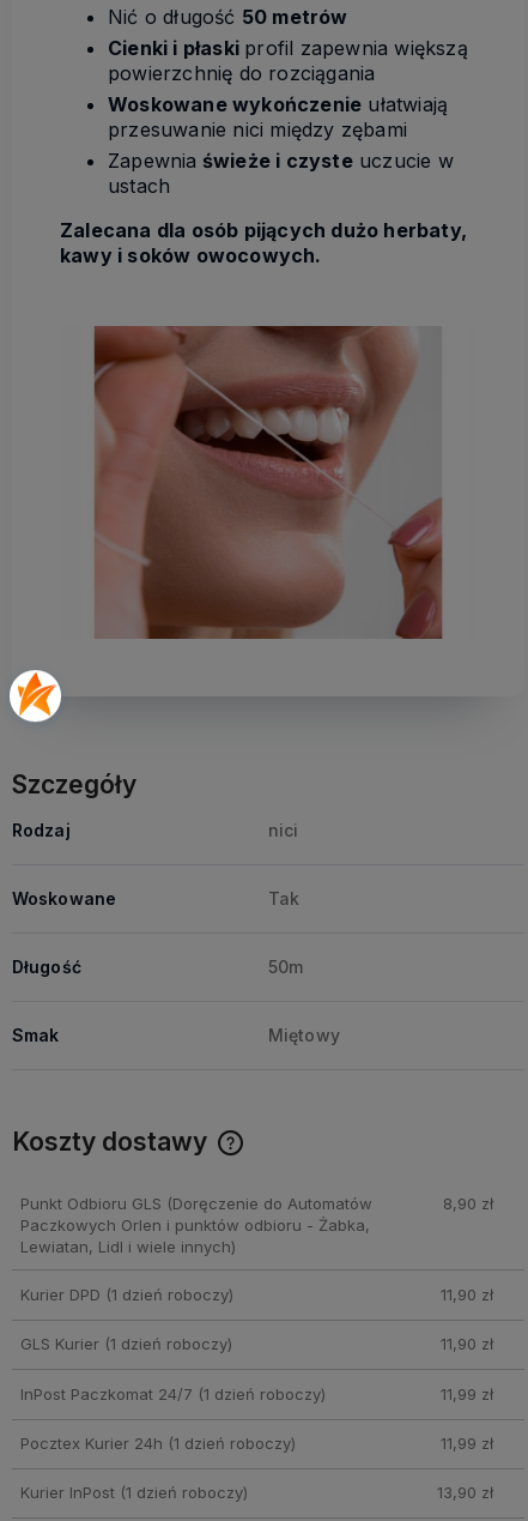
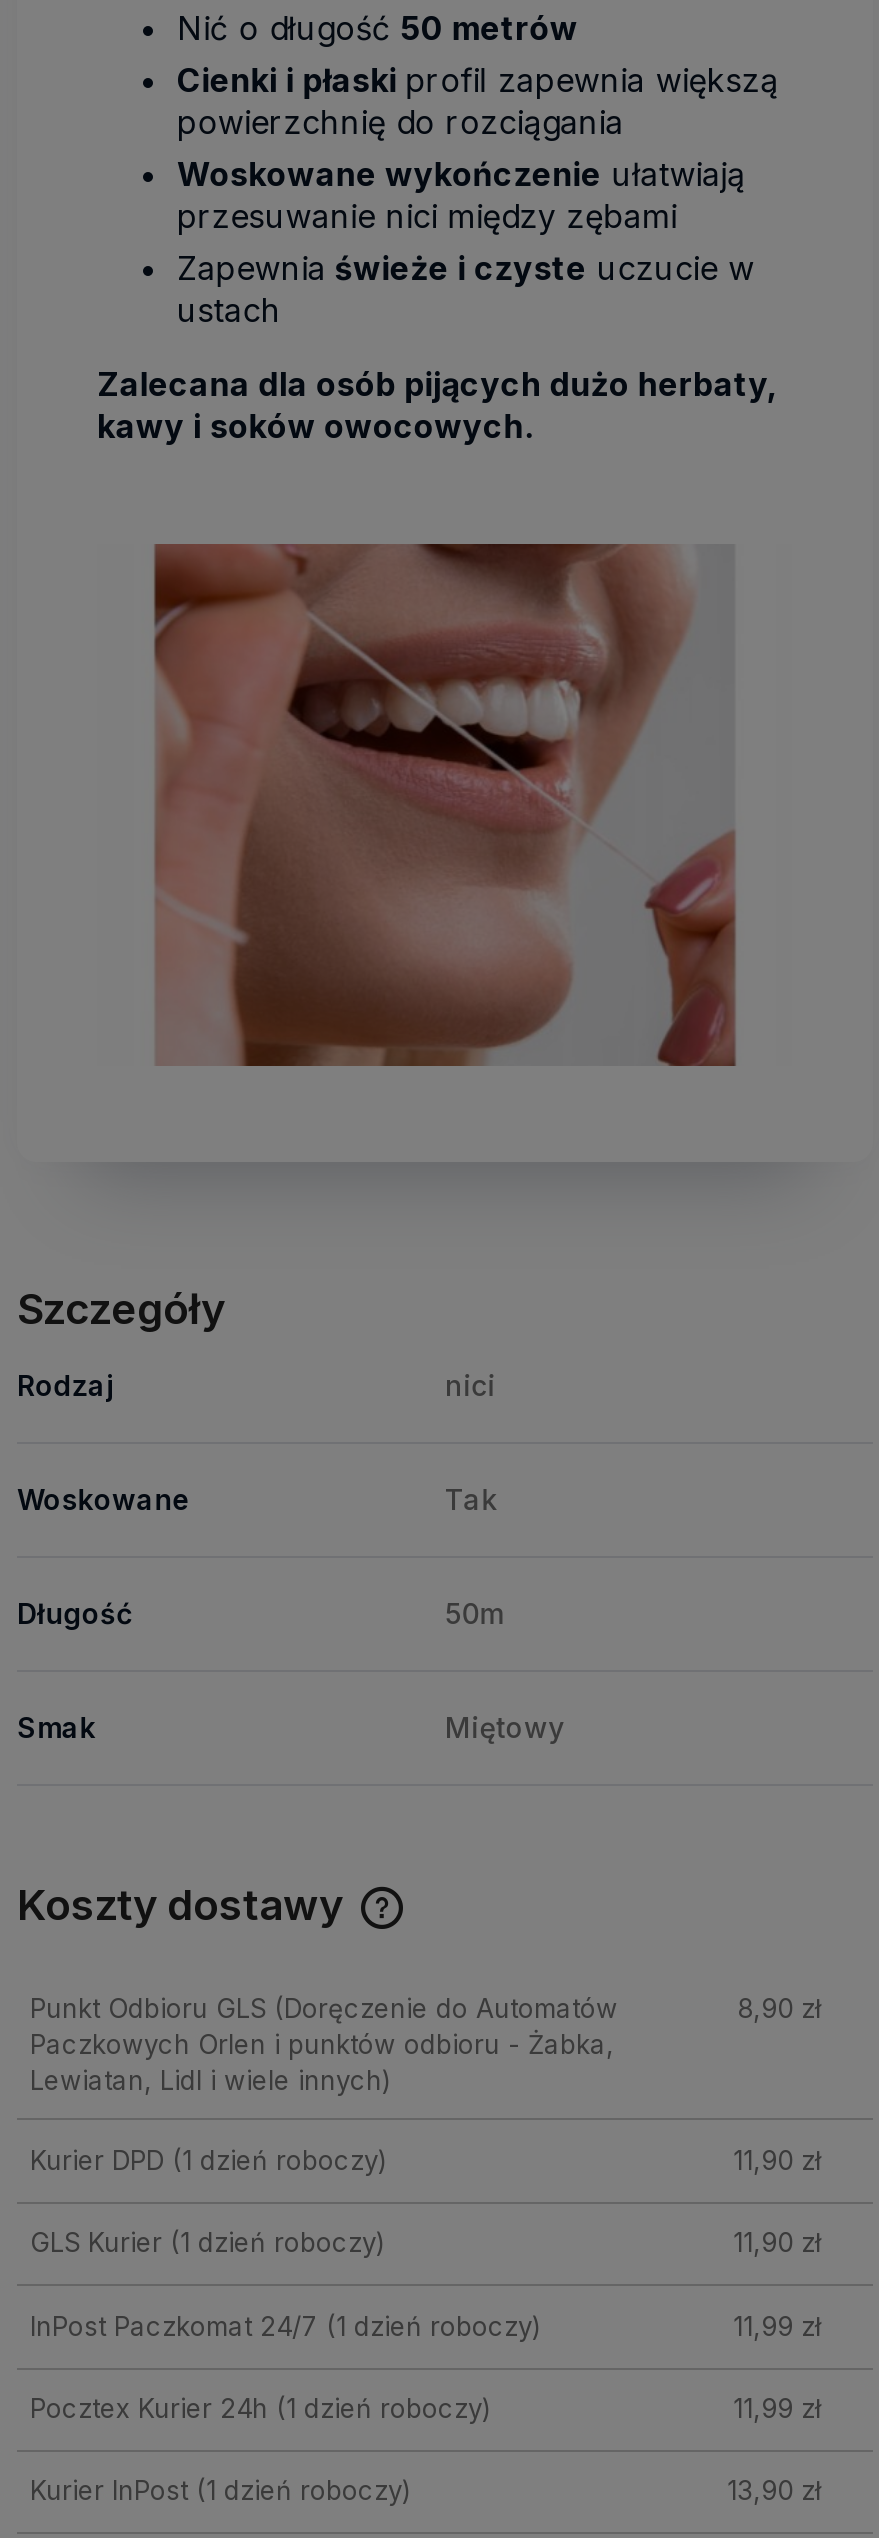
- [image]
